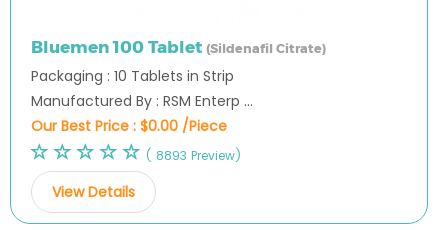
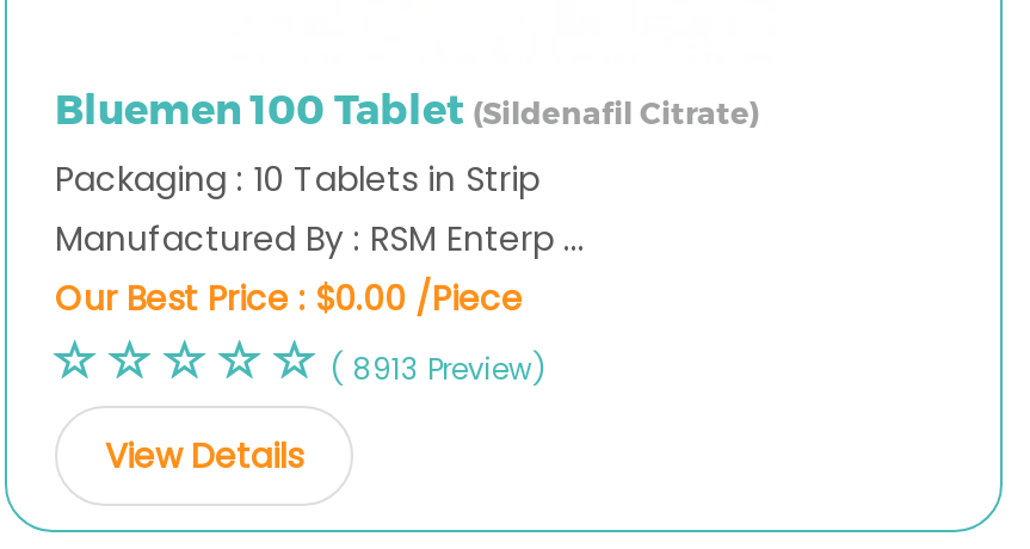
- ( 8893 Preview)
+ ( 8913 Preview)
